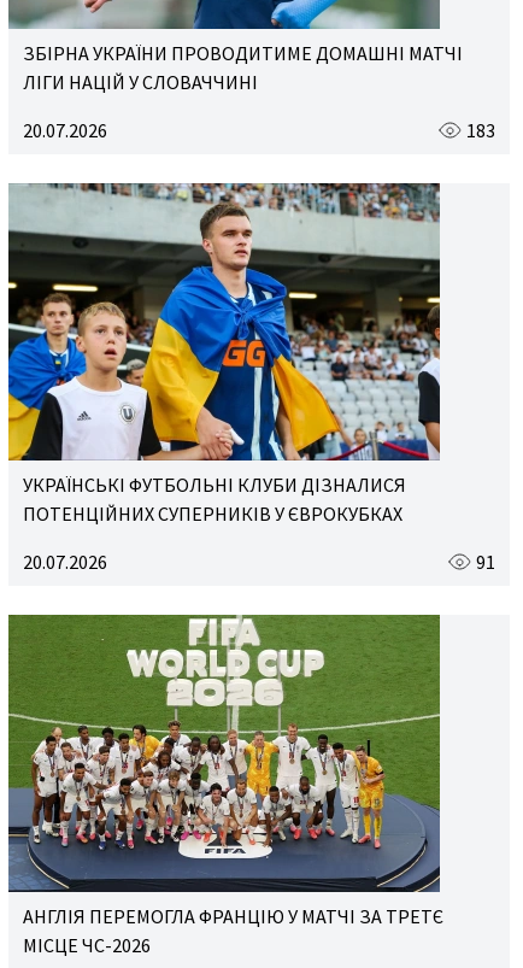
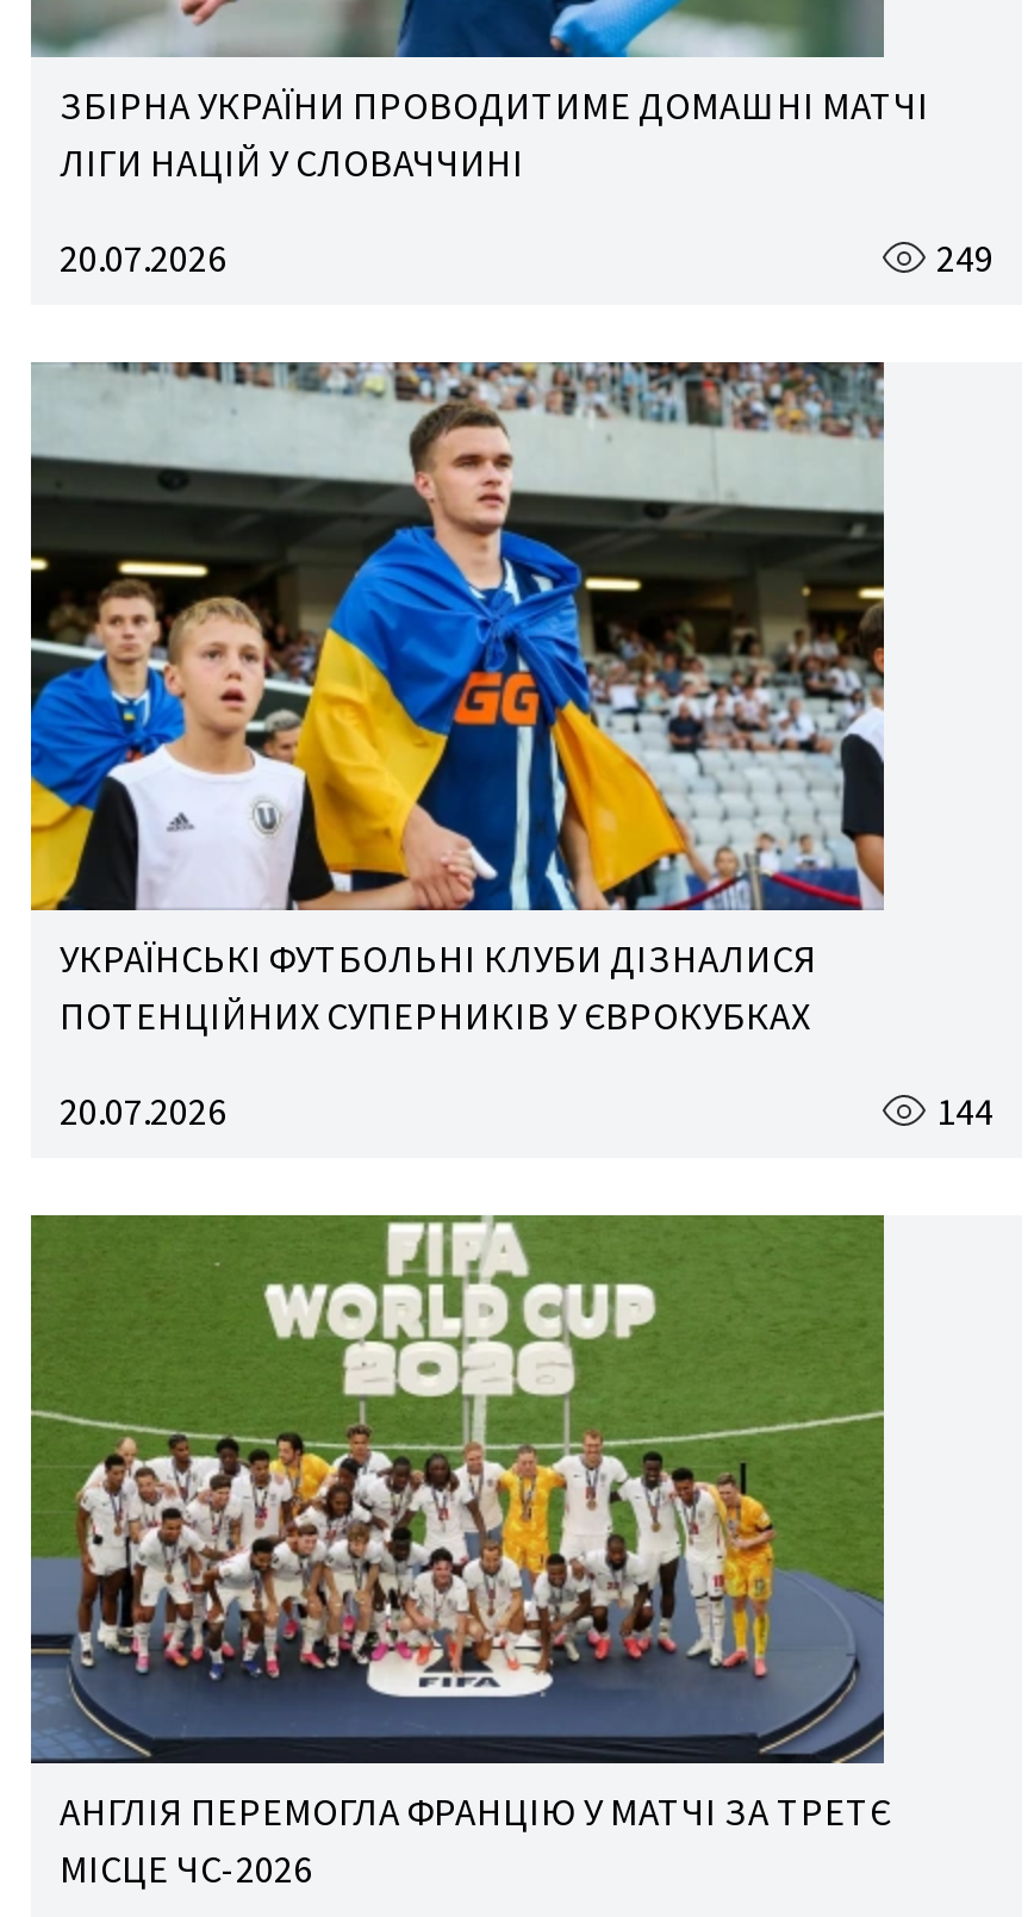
- 183
+ 249

- 91
+ 144
